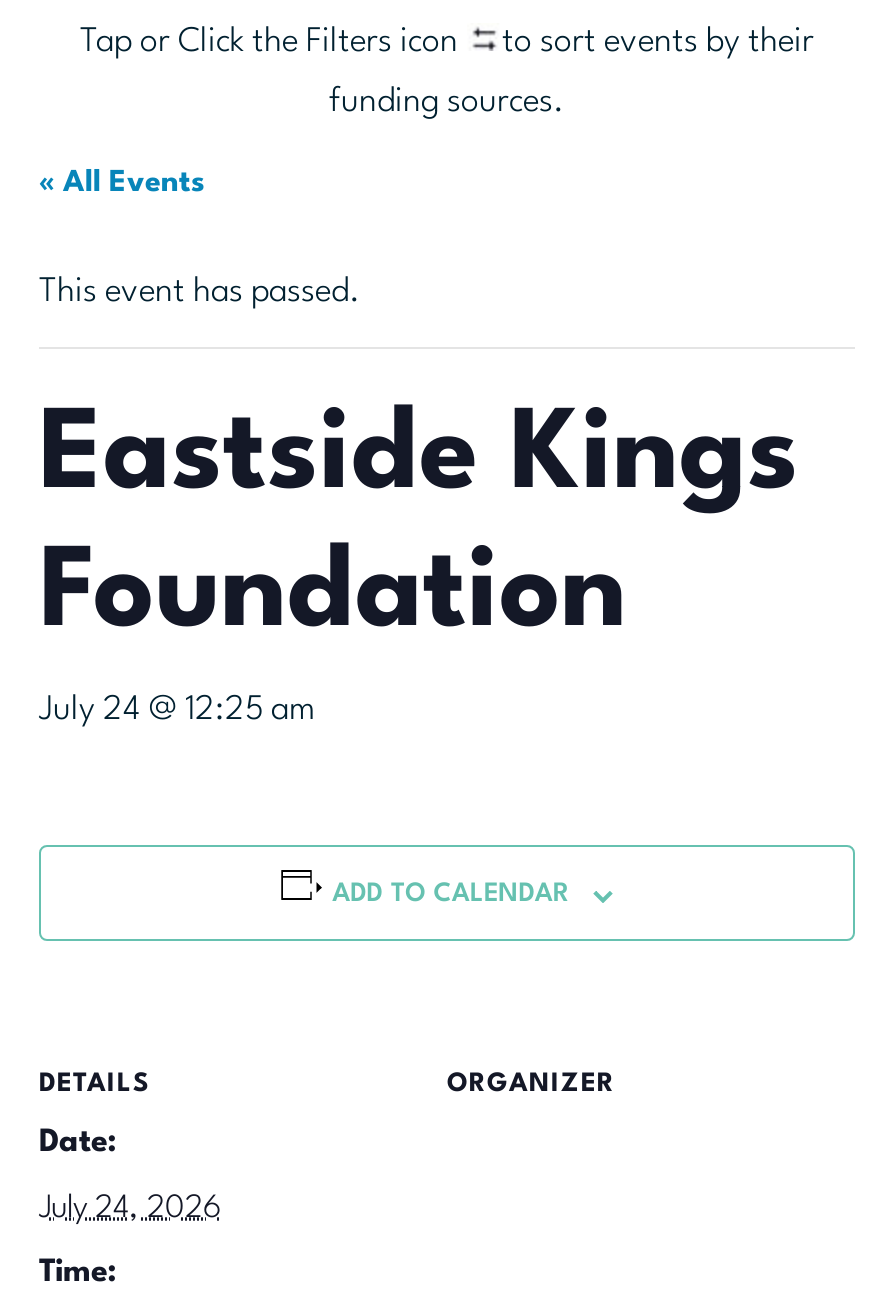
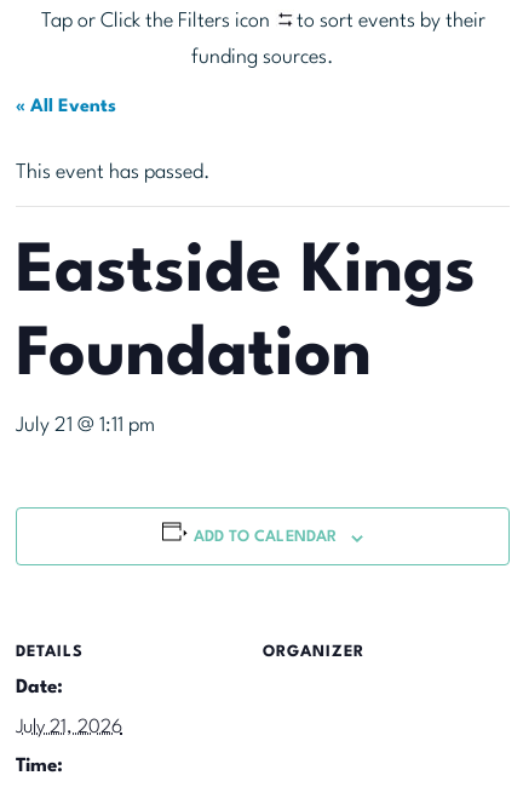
- July 24 @ 12:25 am
+ July 21 @ 1:11 pm

- July 24, 2026
+ July 21, 2026
